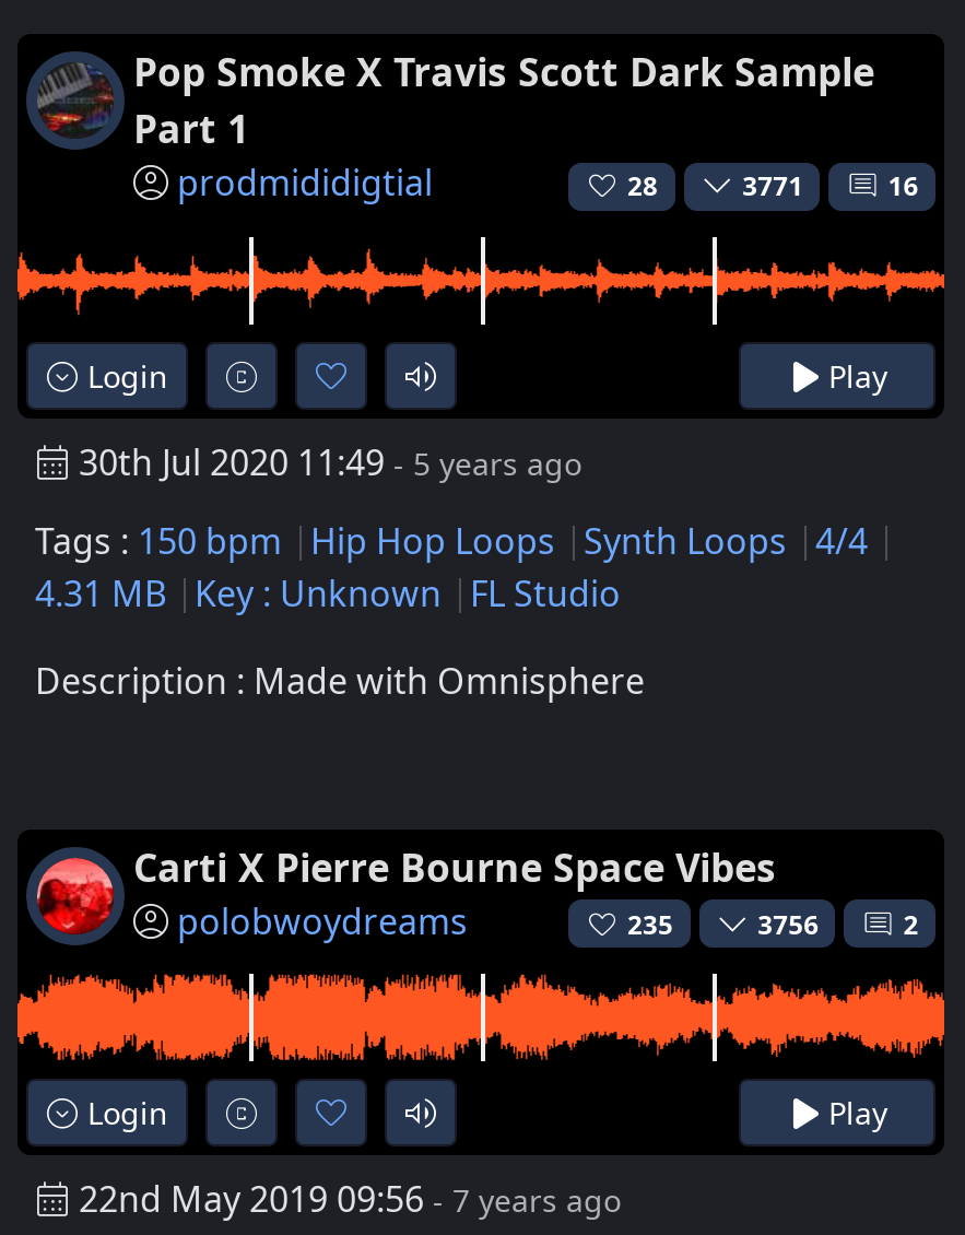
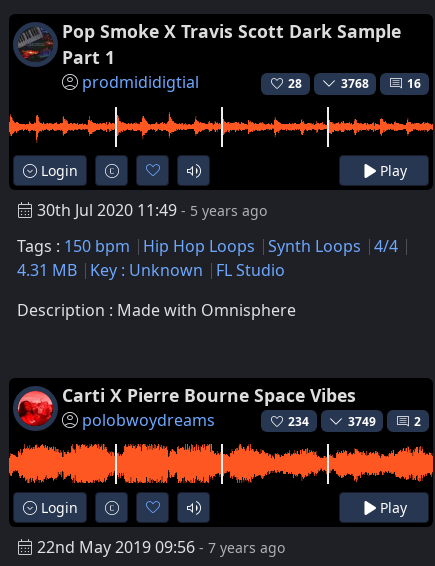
- 3771
+ 3768

- 235
+ 234

- 3756
+ 3749
